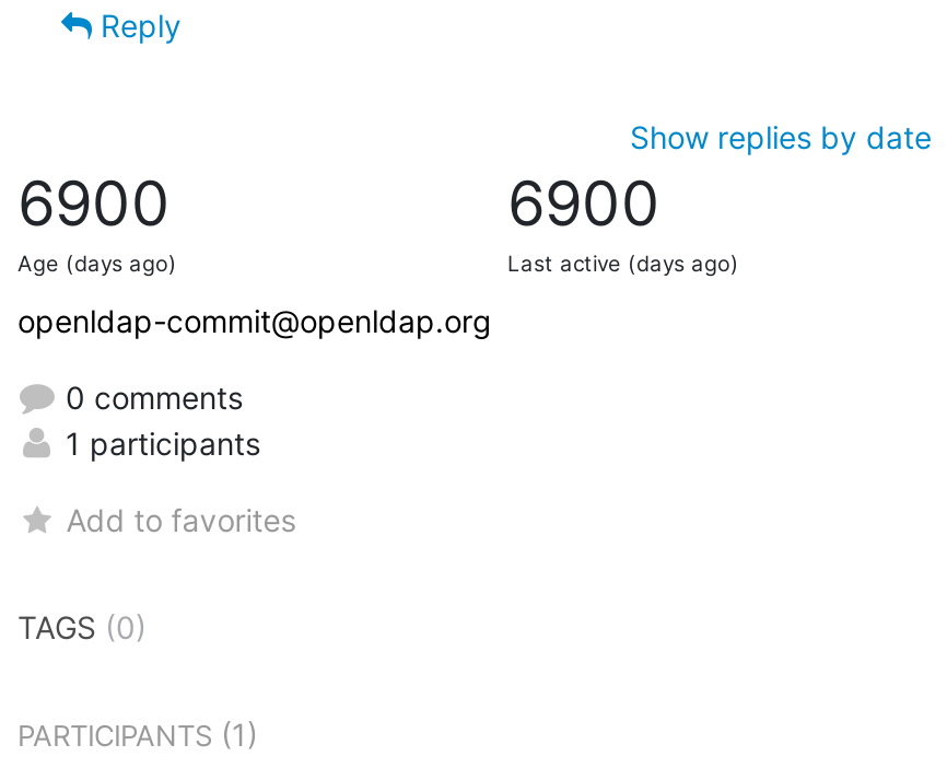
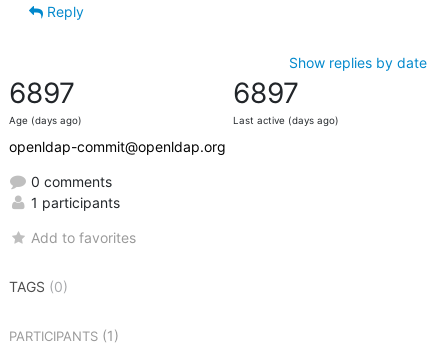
- 6900
+ 6897

- 6900
+ 6897
